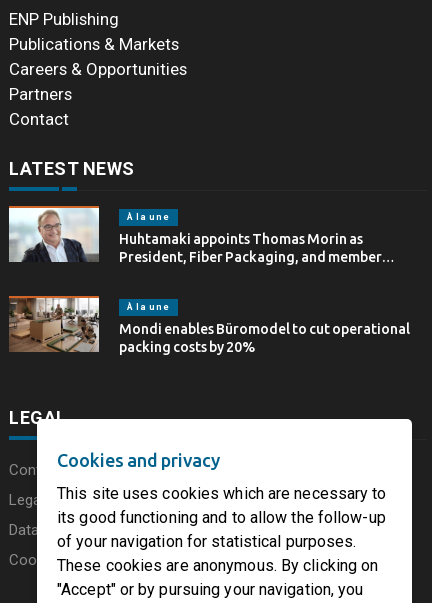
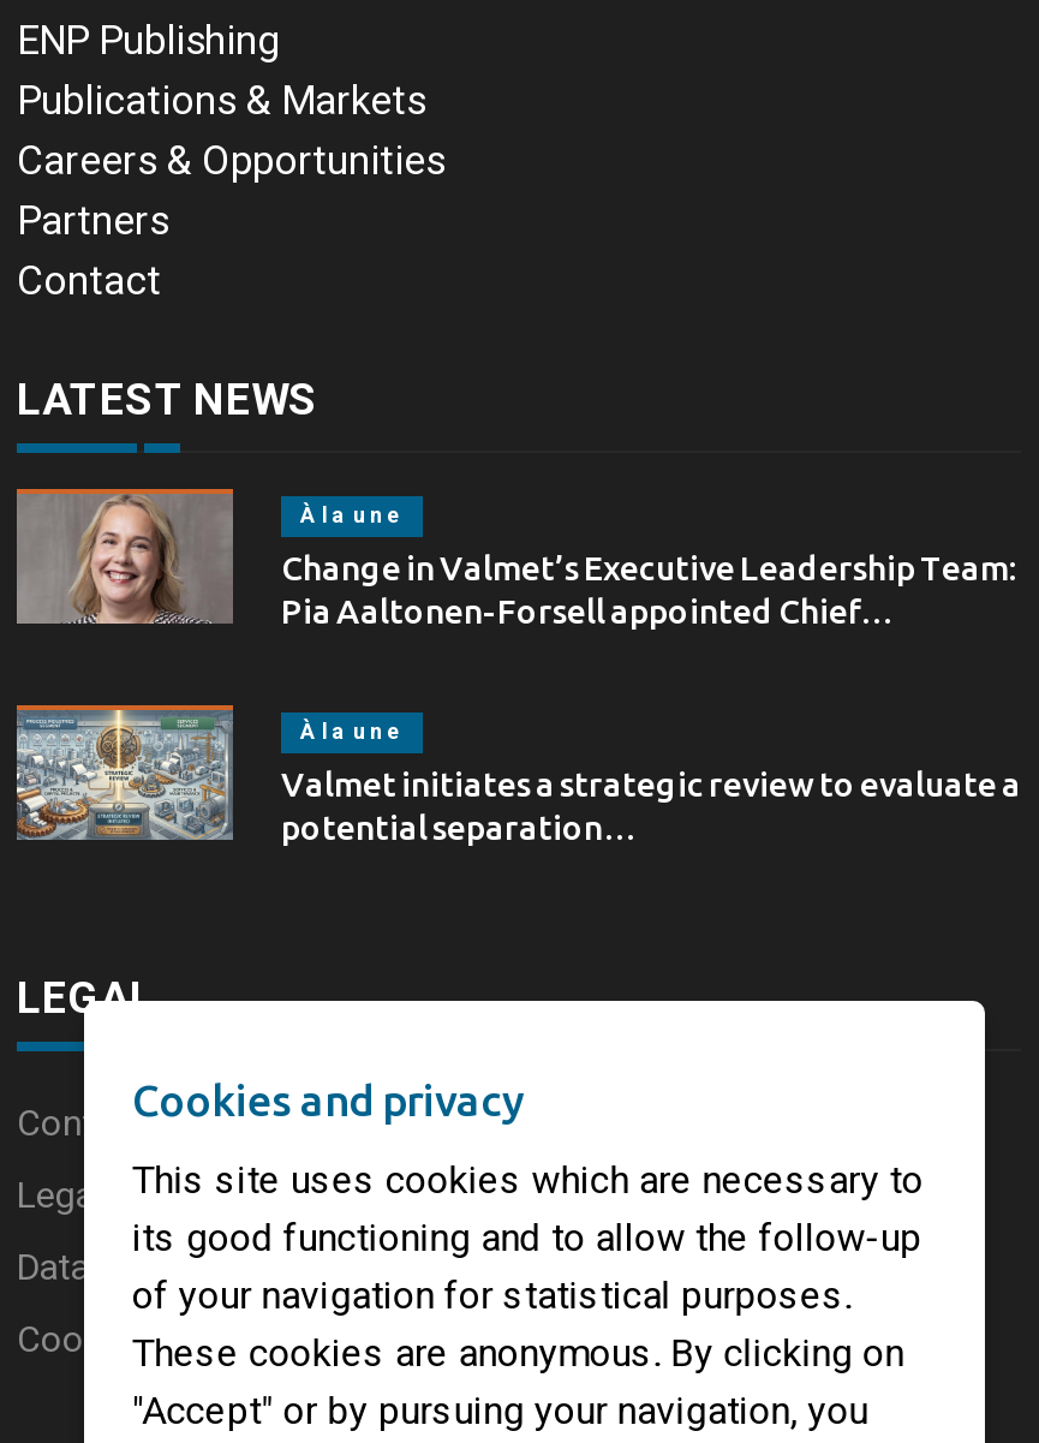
- [image]
- Huhtamaki appoints Thomas Morin as
- President, Fiber Packaging, and member…
+ [image]
+ Change in Valmet’s Executive Leadership Team:
+ Pia Aaltonen-Forsell appointed Chief…

- [image]
- Mondi enables Büromodel to cut operational
- packing costs by 20%
+ [image]
+ Valmet initiates a strategic review to evaluate a
+ potential separation…
